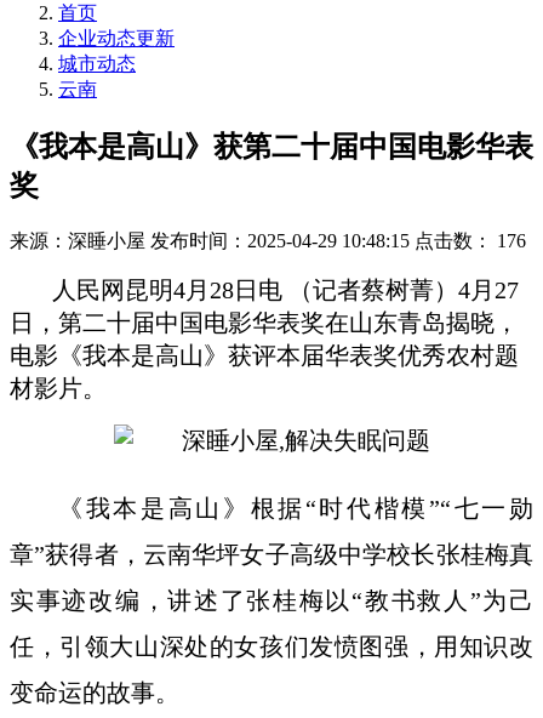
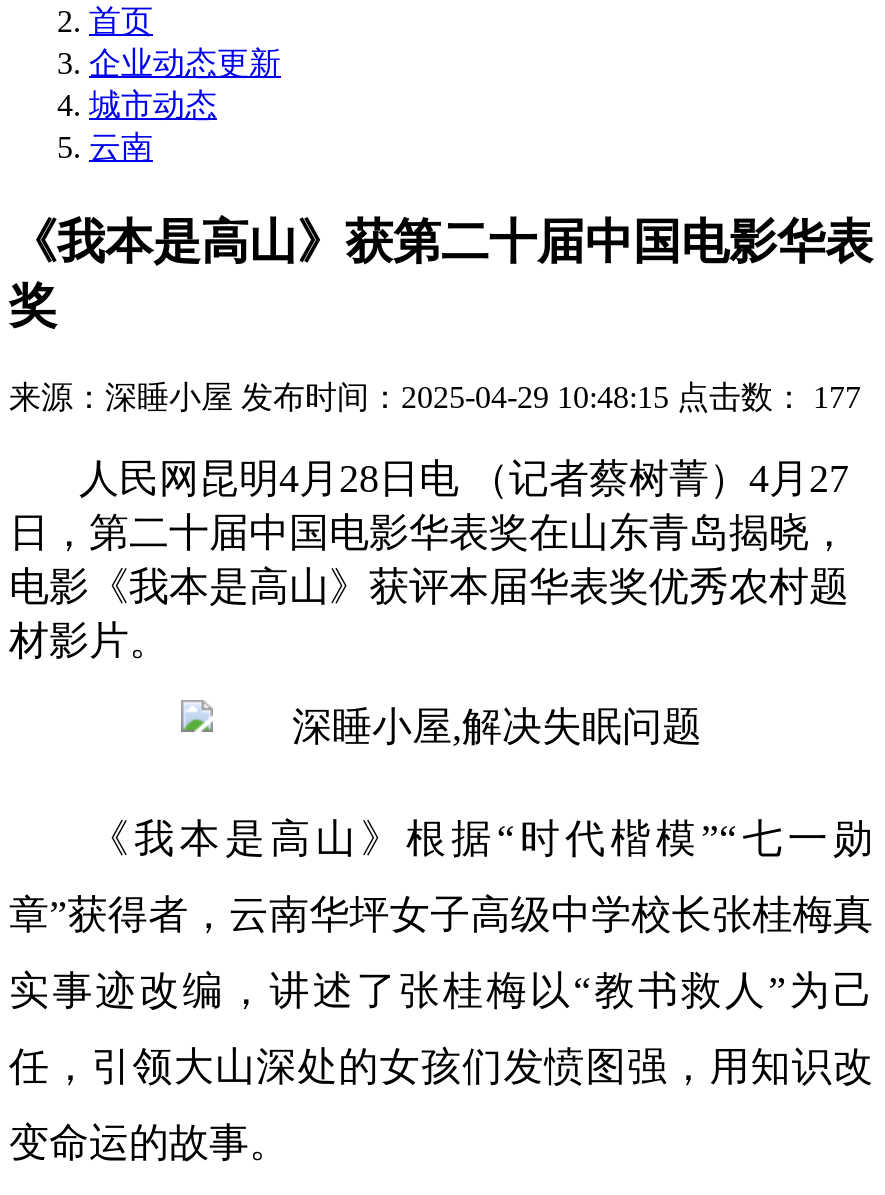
- 来源：深睡小屋 发布时间：2025-04-29 10:48:15 点击数：176
+ 来源：深睡小屋 发布时间：2025-04-29 10:48:15 点击数：177
